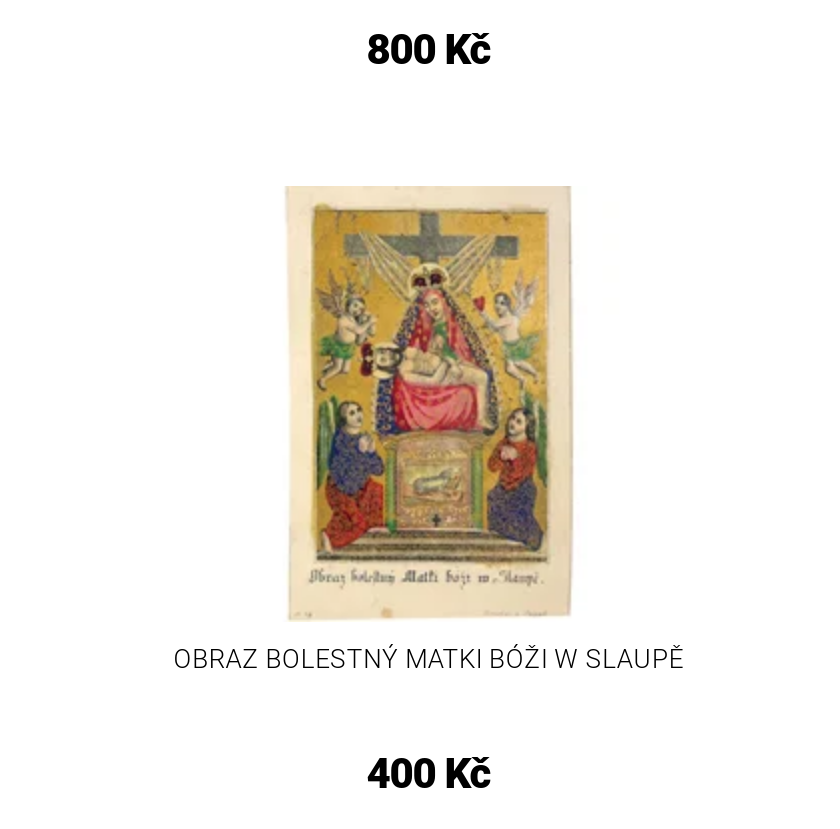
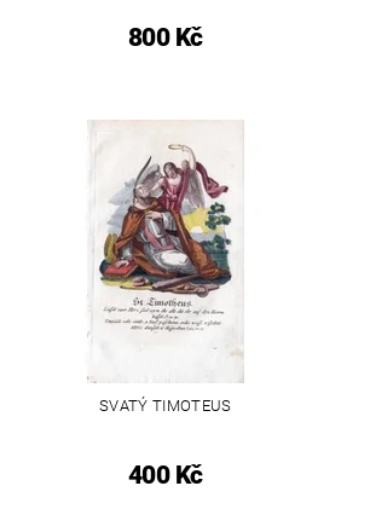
- [image]
- OBRAZ BOLESTNÝ MATKI BÓŽI W SLAUPĚ
+ [image]
+ SVATÝ TIMOTEUS
